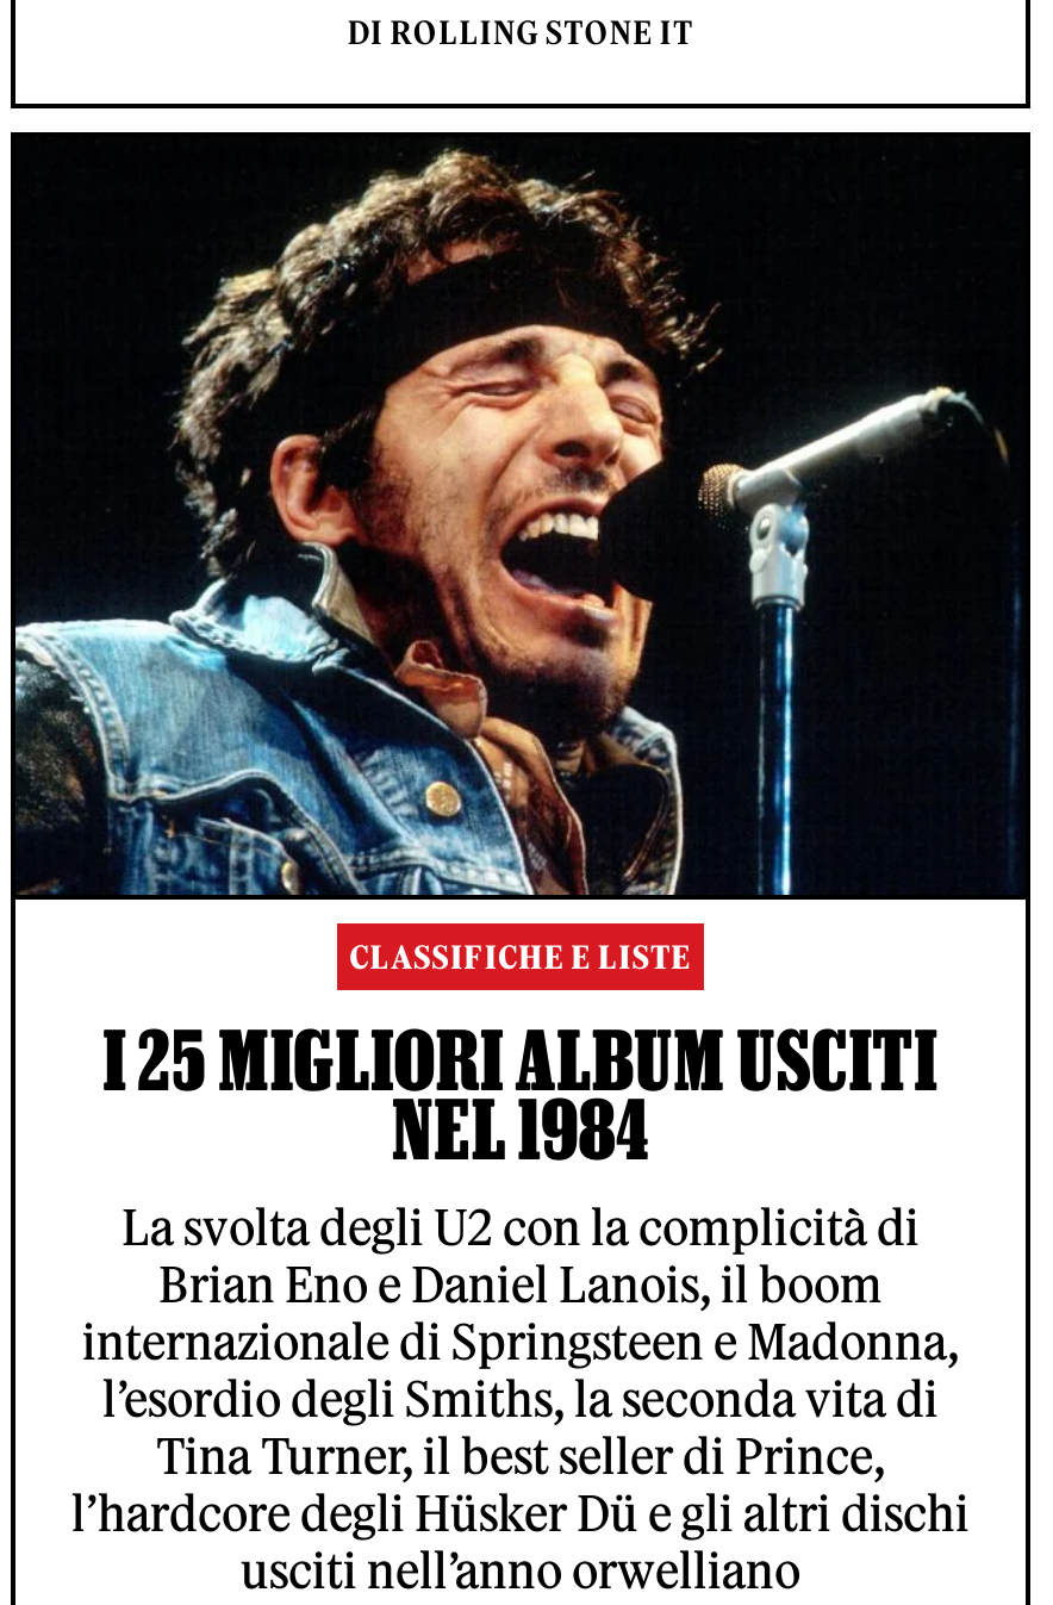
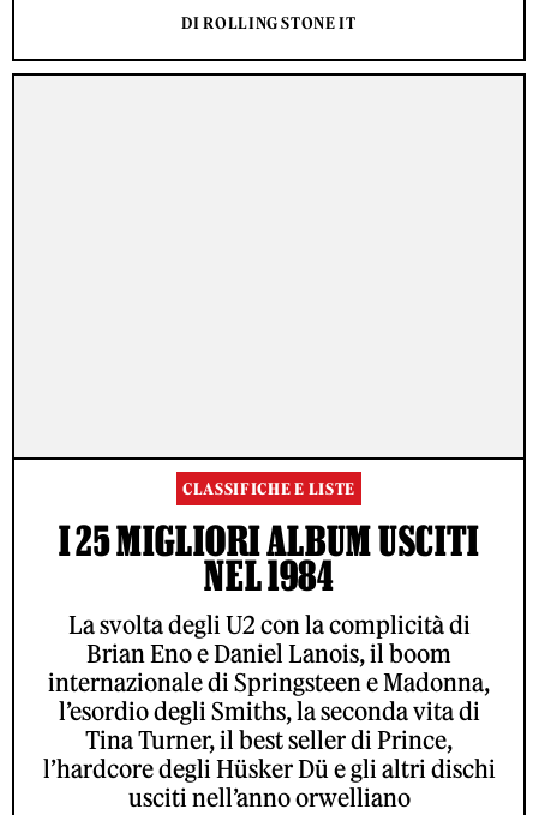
- [image]
